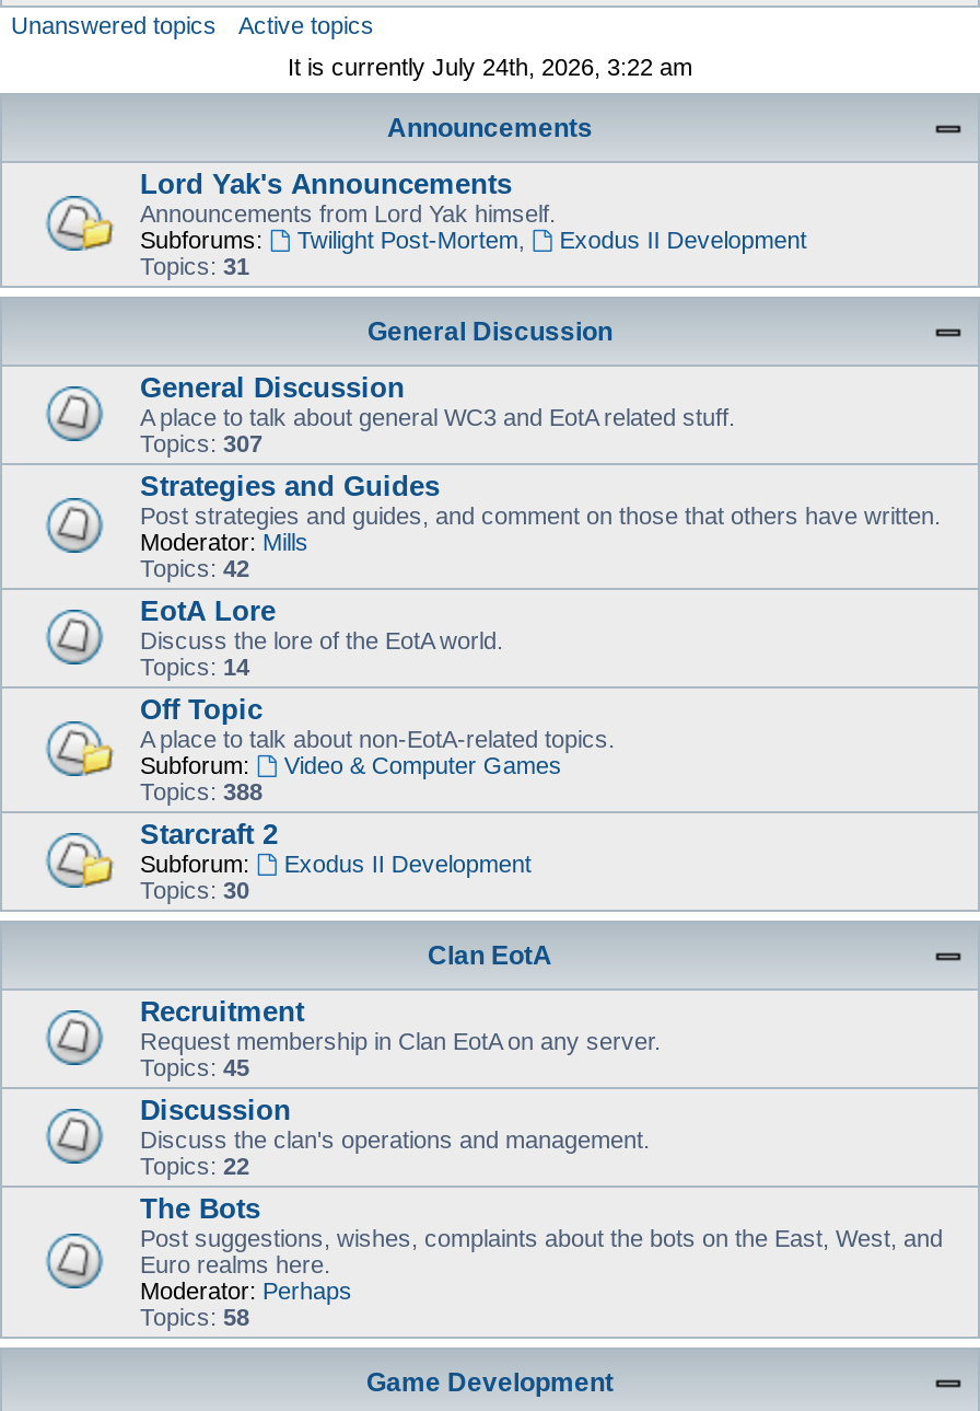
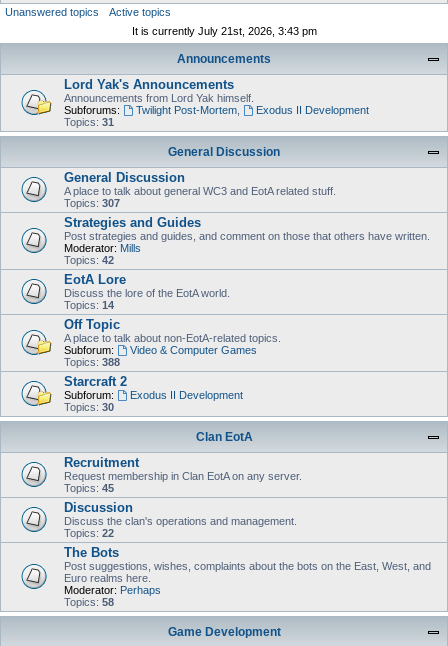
- It is currently July 24th, 2026, 3:22 am
+ It is currently July 21st, 2026, 3:43 pm
